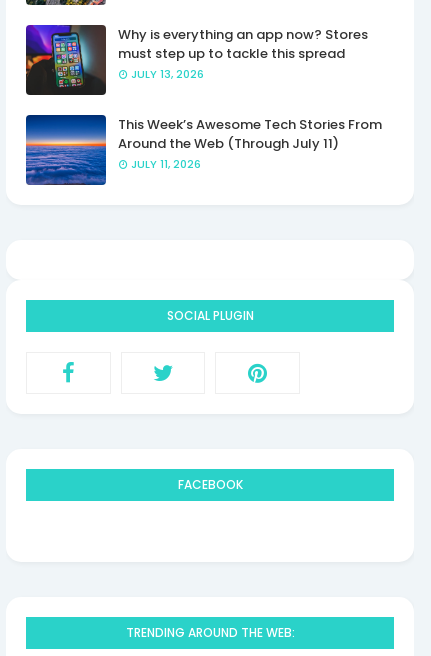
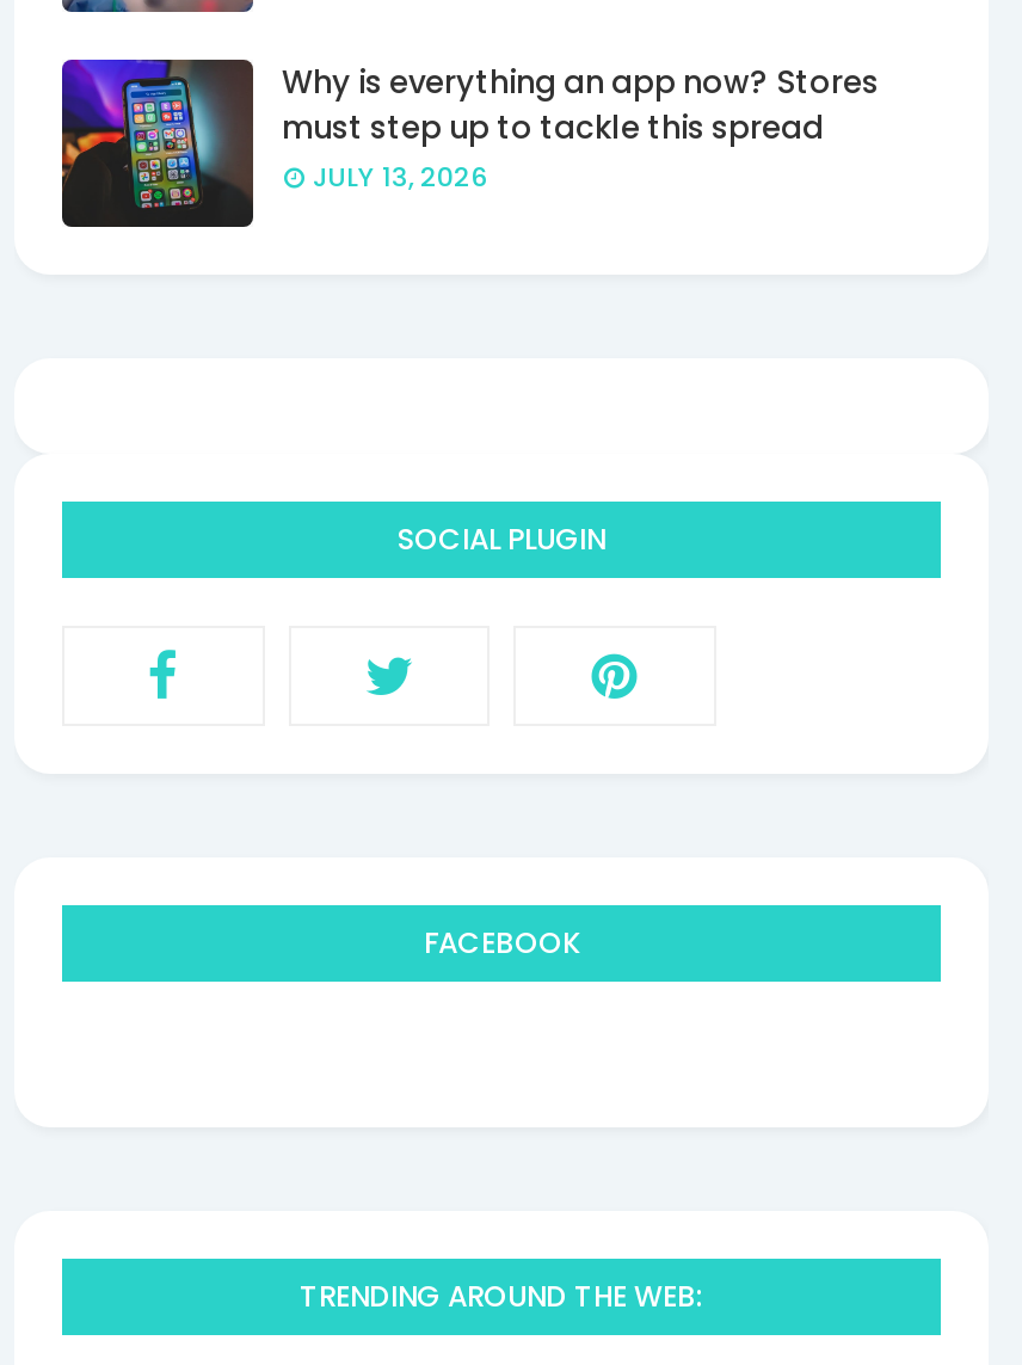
- [image]
- This Week’s Awesome Tech Stories From
- Around the Web (Through July 11)
- JULY 11, 2026
